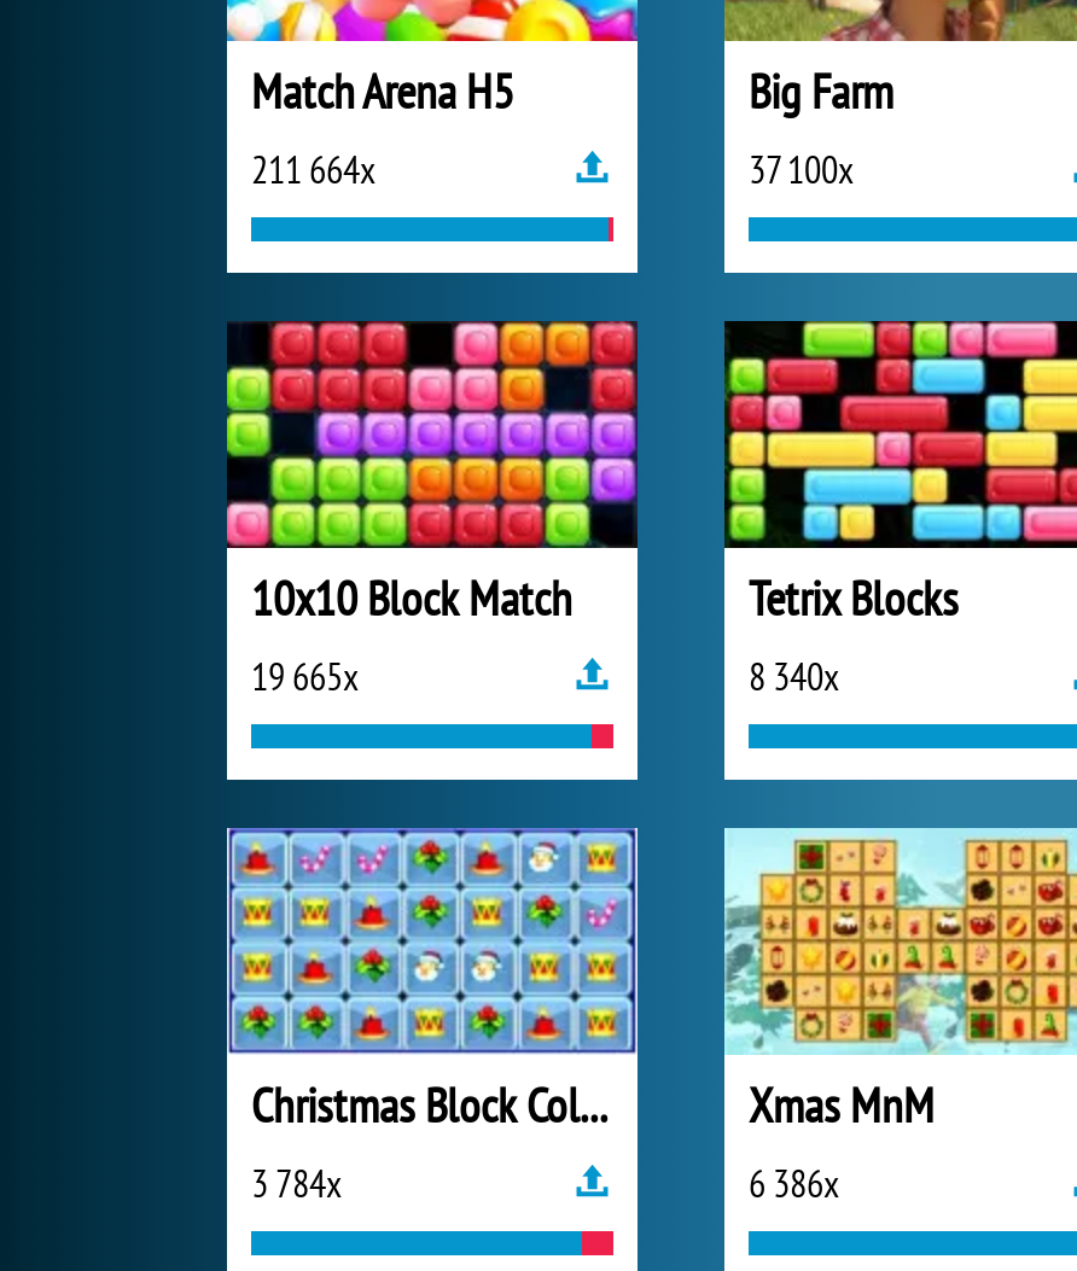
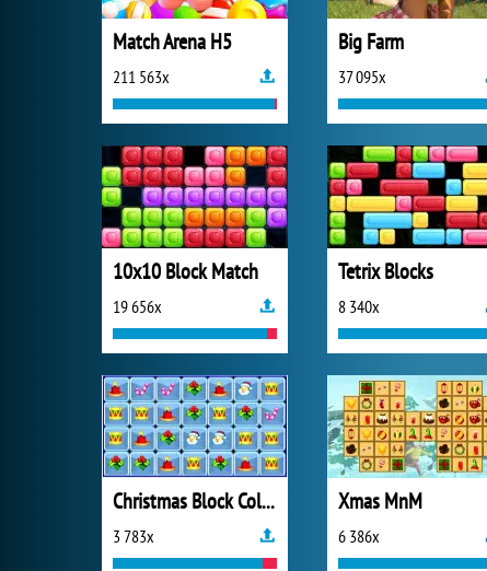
- 211 664x
+ 211 563x

- 37 100x
+ 37 095x

- 19 665x
+ 19 656x

- 3 784x
+ 3 783x
